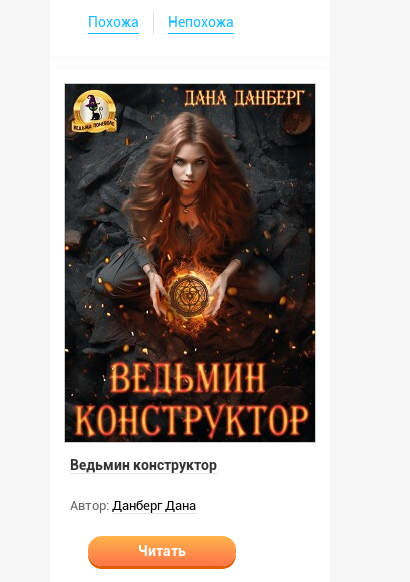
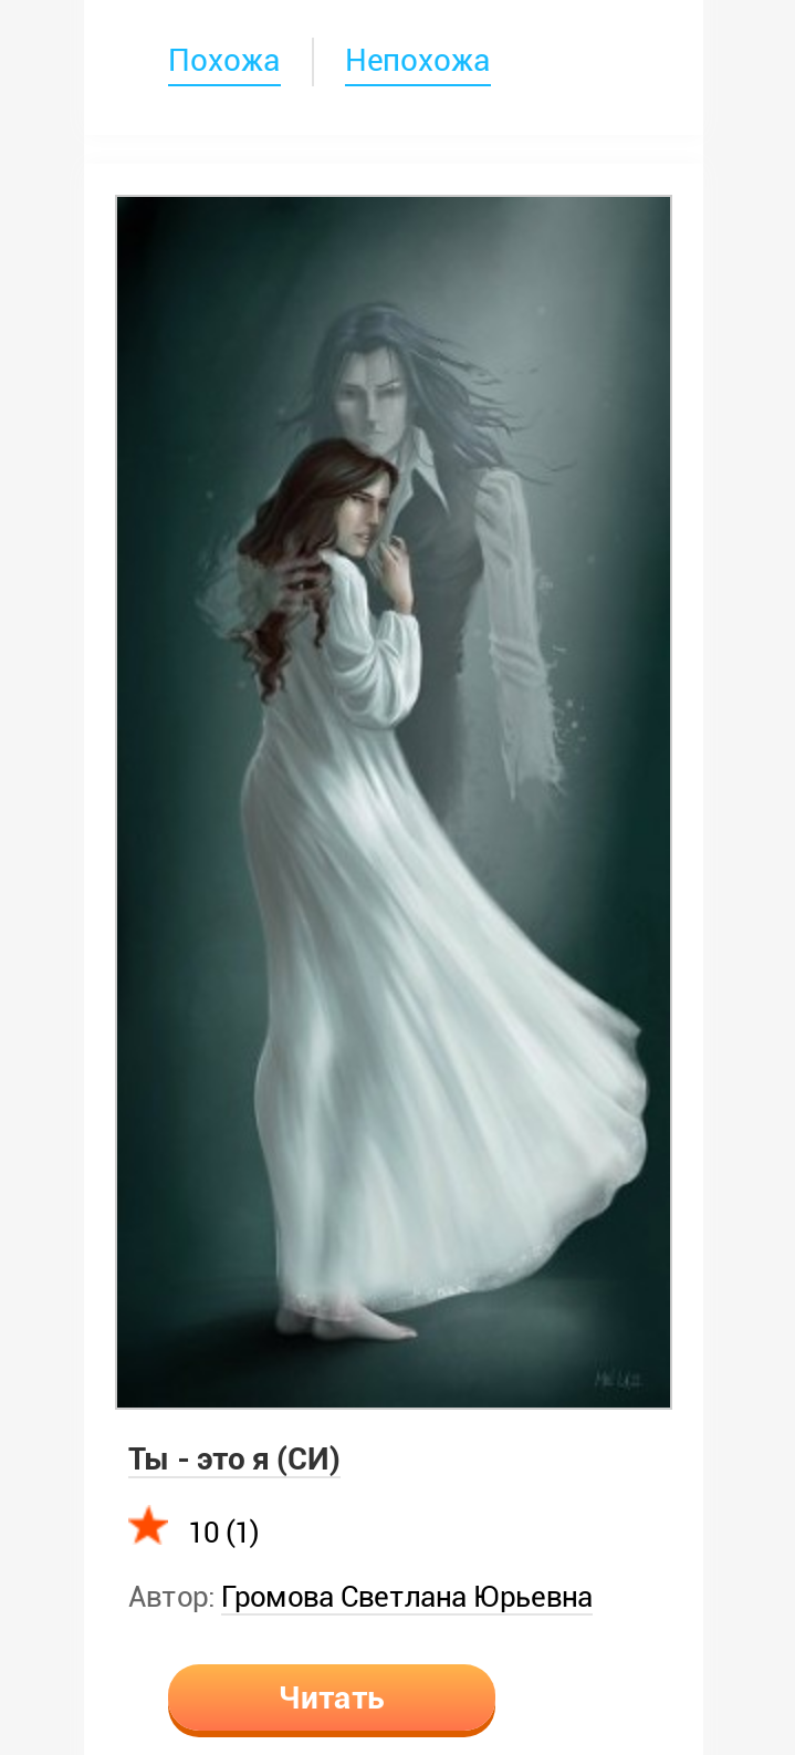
- [image]
- Ведьмин конструктор
- Автор: Данберг Дана
+ [image]
+ Ты - это я (СИ)
+ 10 (1)
+ Автор: Громова Светлана Юрьевна
